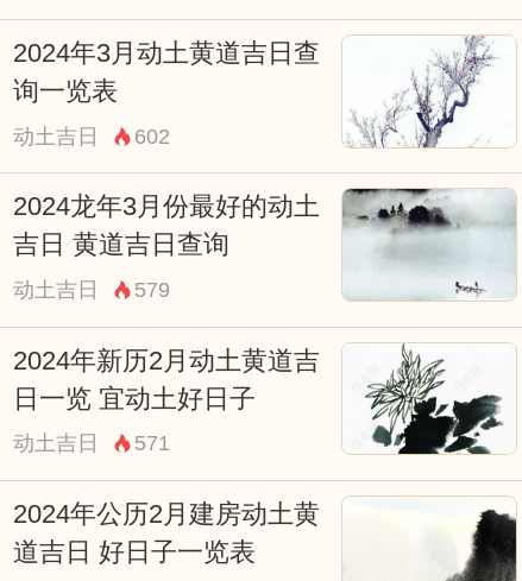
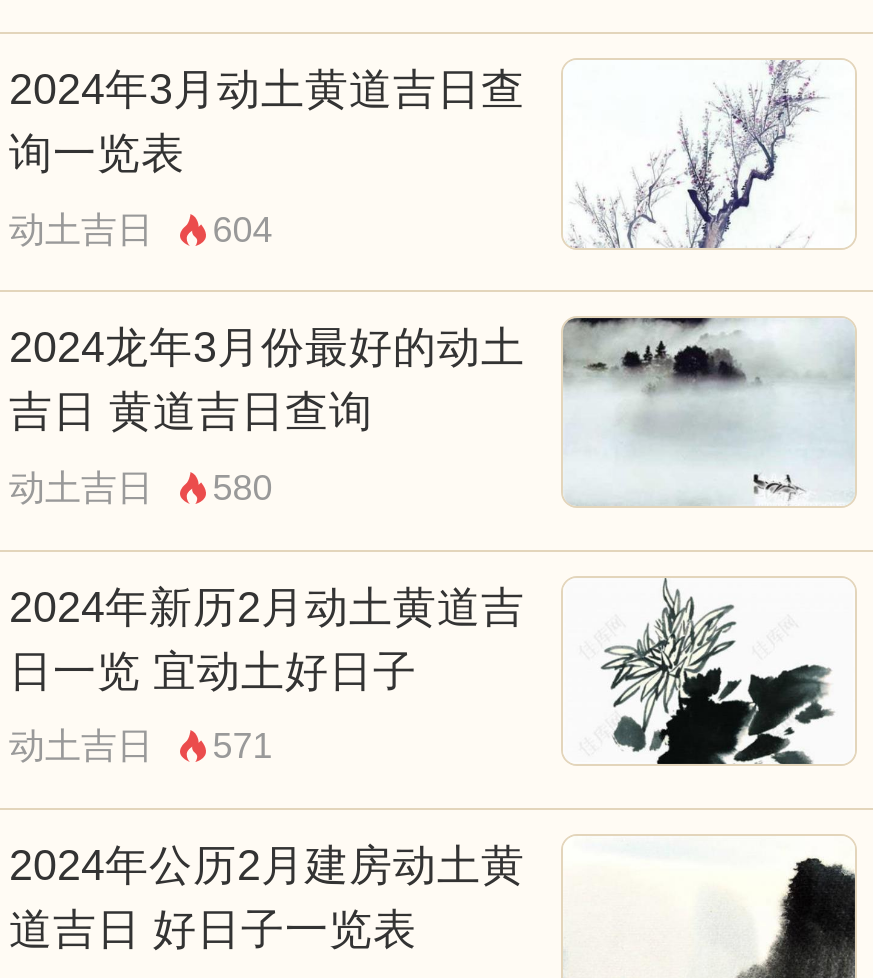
- 动土吉日 602
+ 动土吉日 604

- 579
+ 580
